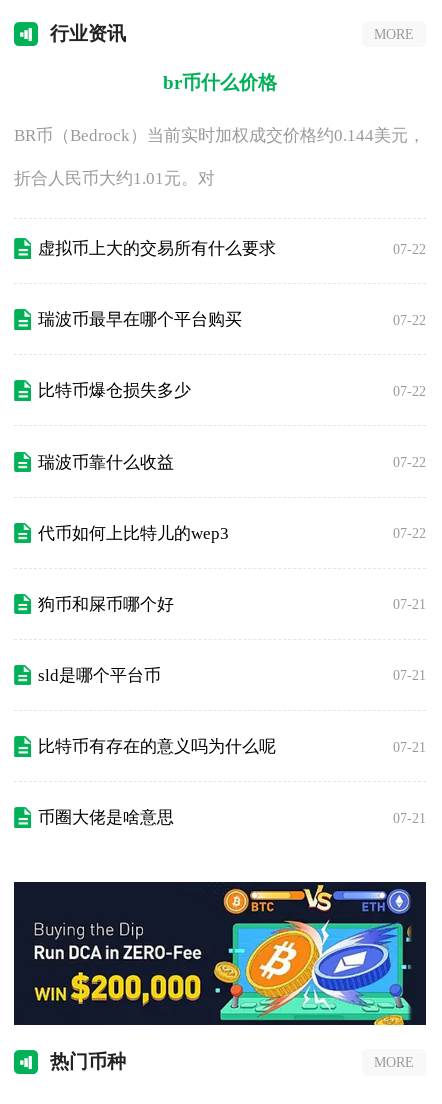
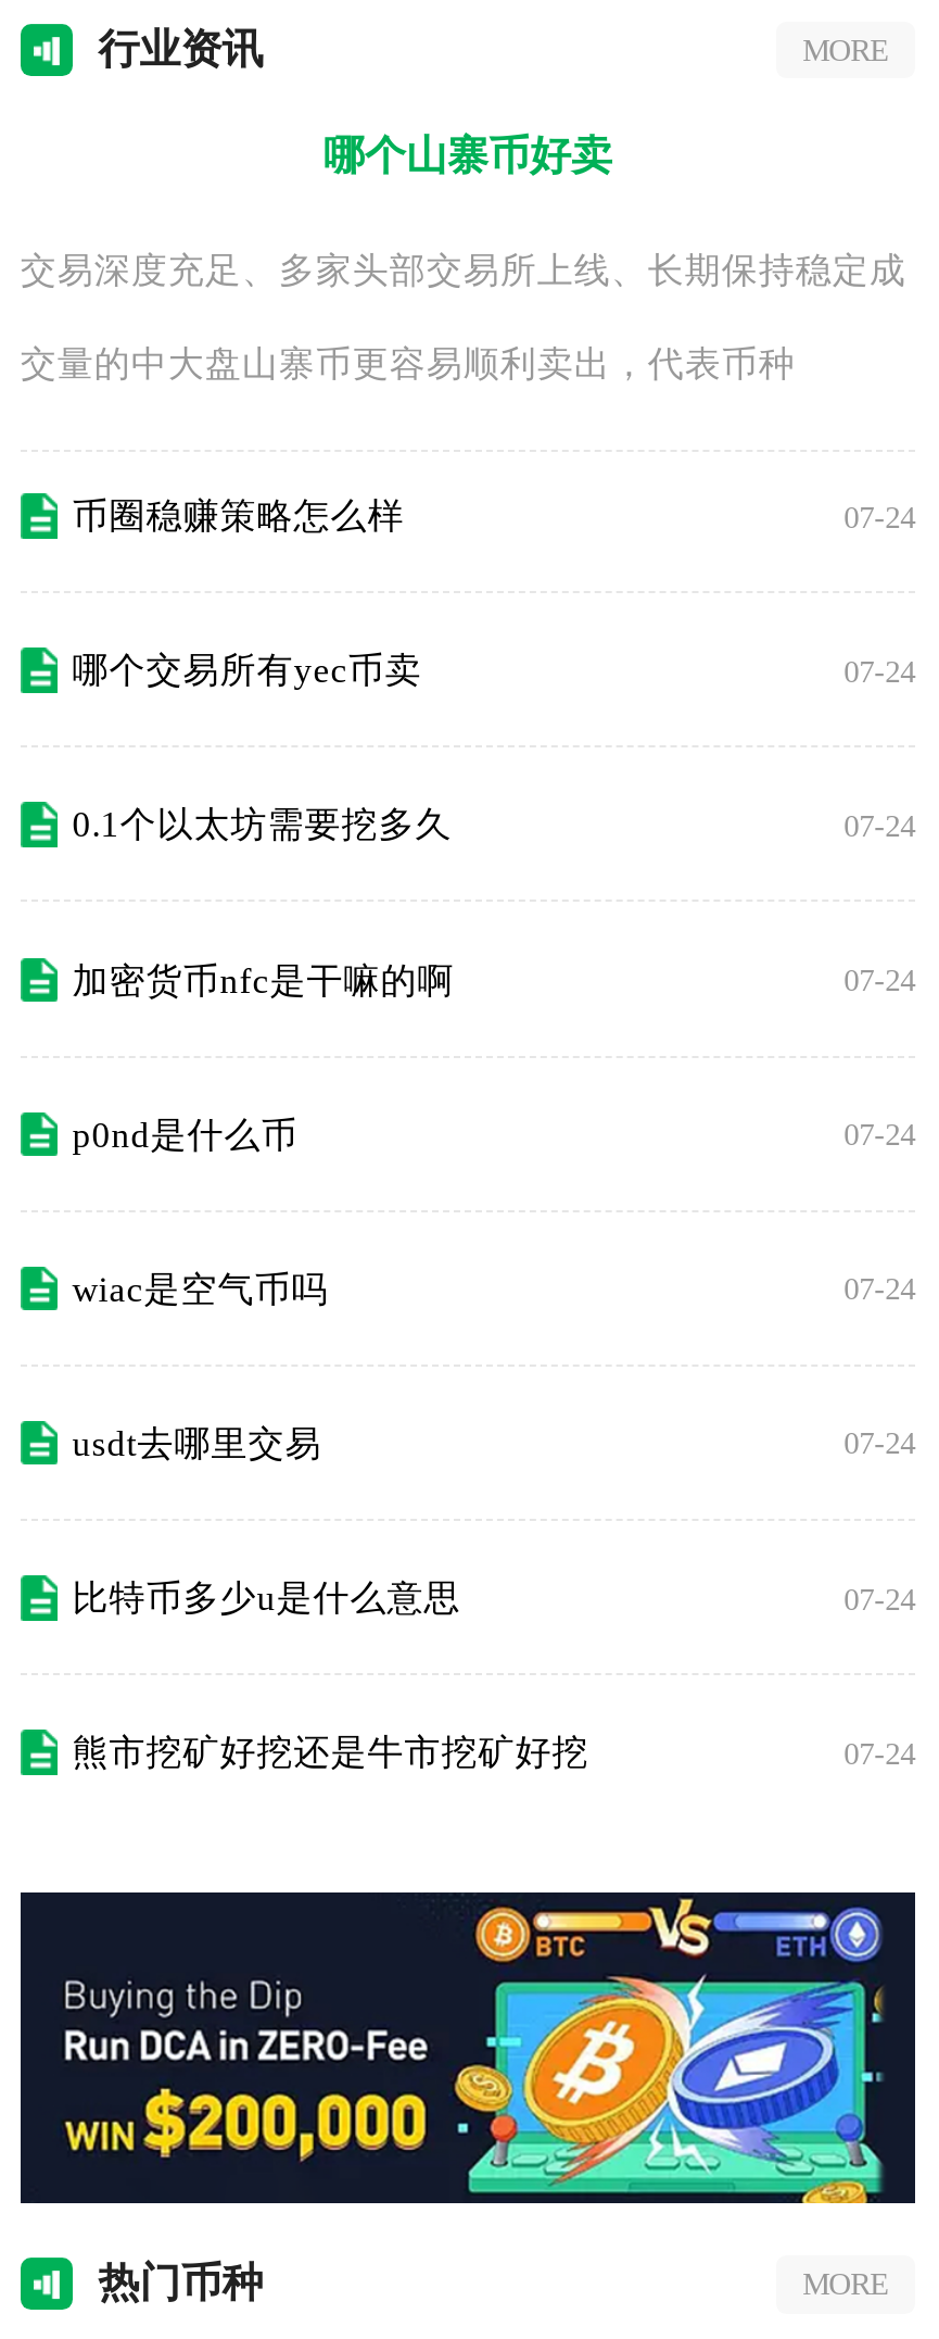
- br币什么价格
+ 哪个山寨币好卖

- BR币（Bedrock）当前实时加权成交价格约0.144美元，
+ 交易深度充足、多家头部交易所上线、长期保持稳定成

- 折合人民币大约1.01元。对
+ 交量的中大盘山寨币更容易顺利卖出，代表币种

- 虚拟币上大的交易所有什么要求
- 07-22
+ 币圈稳赚策略怎么样
+ 07-24

- 瑞波币最早在哪个平台购买
- 07-22
+ 哪个交易所有yec币卖
+ 07-24

- 比特币爆仓损失多少
- 07-22
+ 0.1个以太坊需要挖多久
+ 07-24

- 瑞波币靠什么收益
- 07-22
+ 加密货币nfc是干嘛的啊
+ 07-24

- 代币如何上比特儿的wep3
- 07-22
+ p0nd是什么币
+ 07-24

- 狗币和屎币哪个好
- 07-21
+ wiac是空气币吗
+ 07-24

- sld是哪个平台币
- 07-21
+ usdt去哪里交易
+ 07-24

- 比特币有存在的意义吗为什么呢
- 07-21
+ 比特币多少u是什么意思
+ 07-24

- 币圈大佬是啥意思
- 07-21
+ 熊市挖矿好挖还是牛市挖矿好挖
+ 07-24
